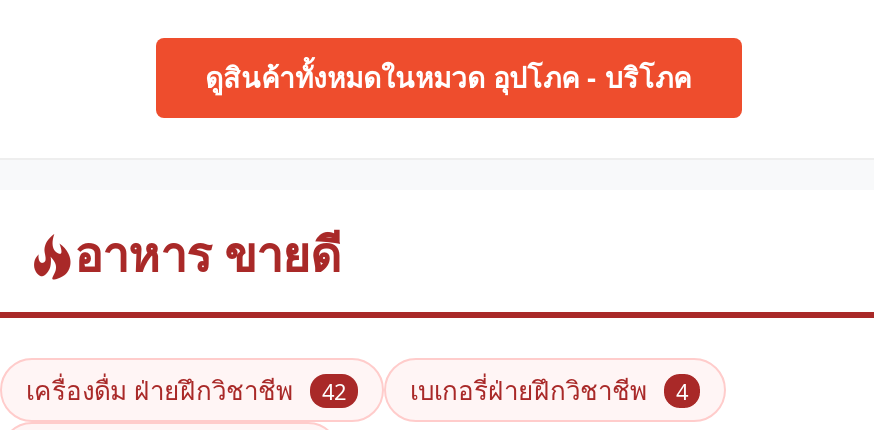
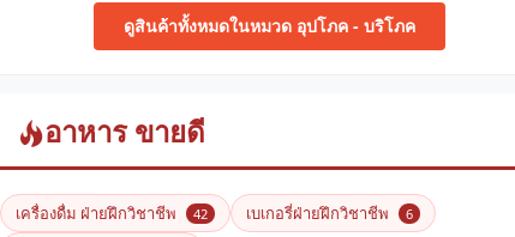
- เบเกอรี่ฝ่ายฝึกวิชาชีพ 4
+ เบเกอรี่ฝ่ายฝึกวิชาชีพ 6
